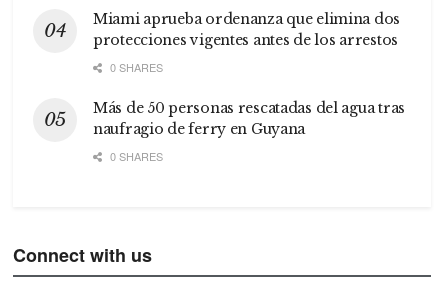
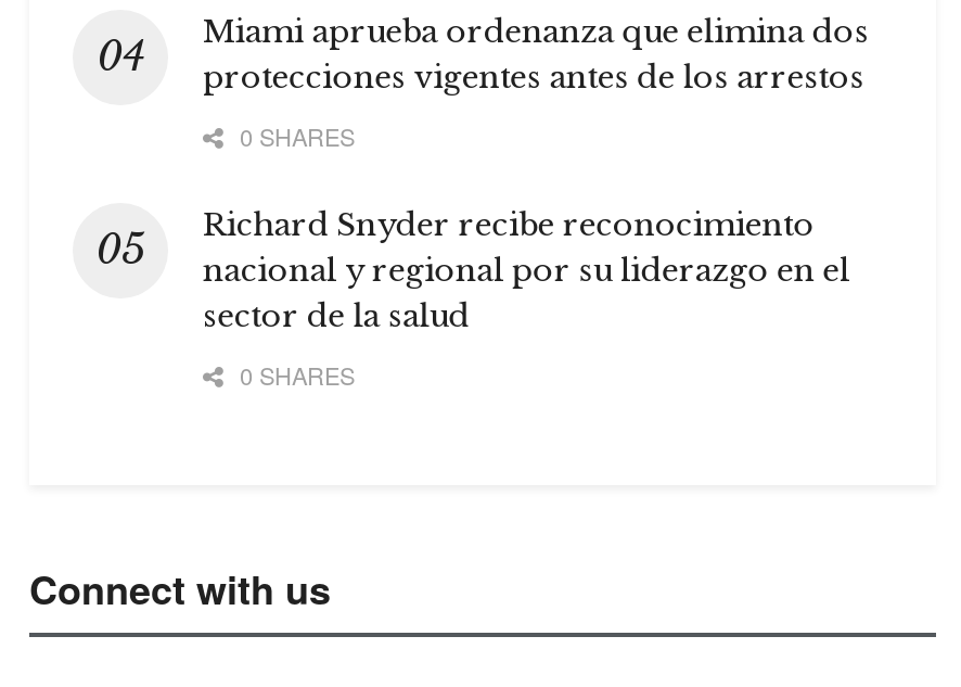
- Más de 50 personas rescatadas del agua tras
- naufragio de ferry en Guyana
+ Richard Snyder recibe reconocimiento
+ nacional y regional por su liderazgo en el
+ sector de la salud
